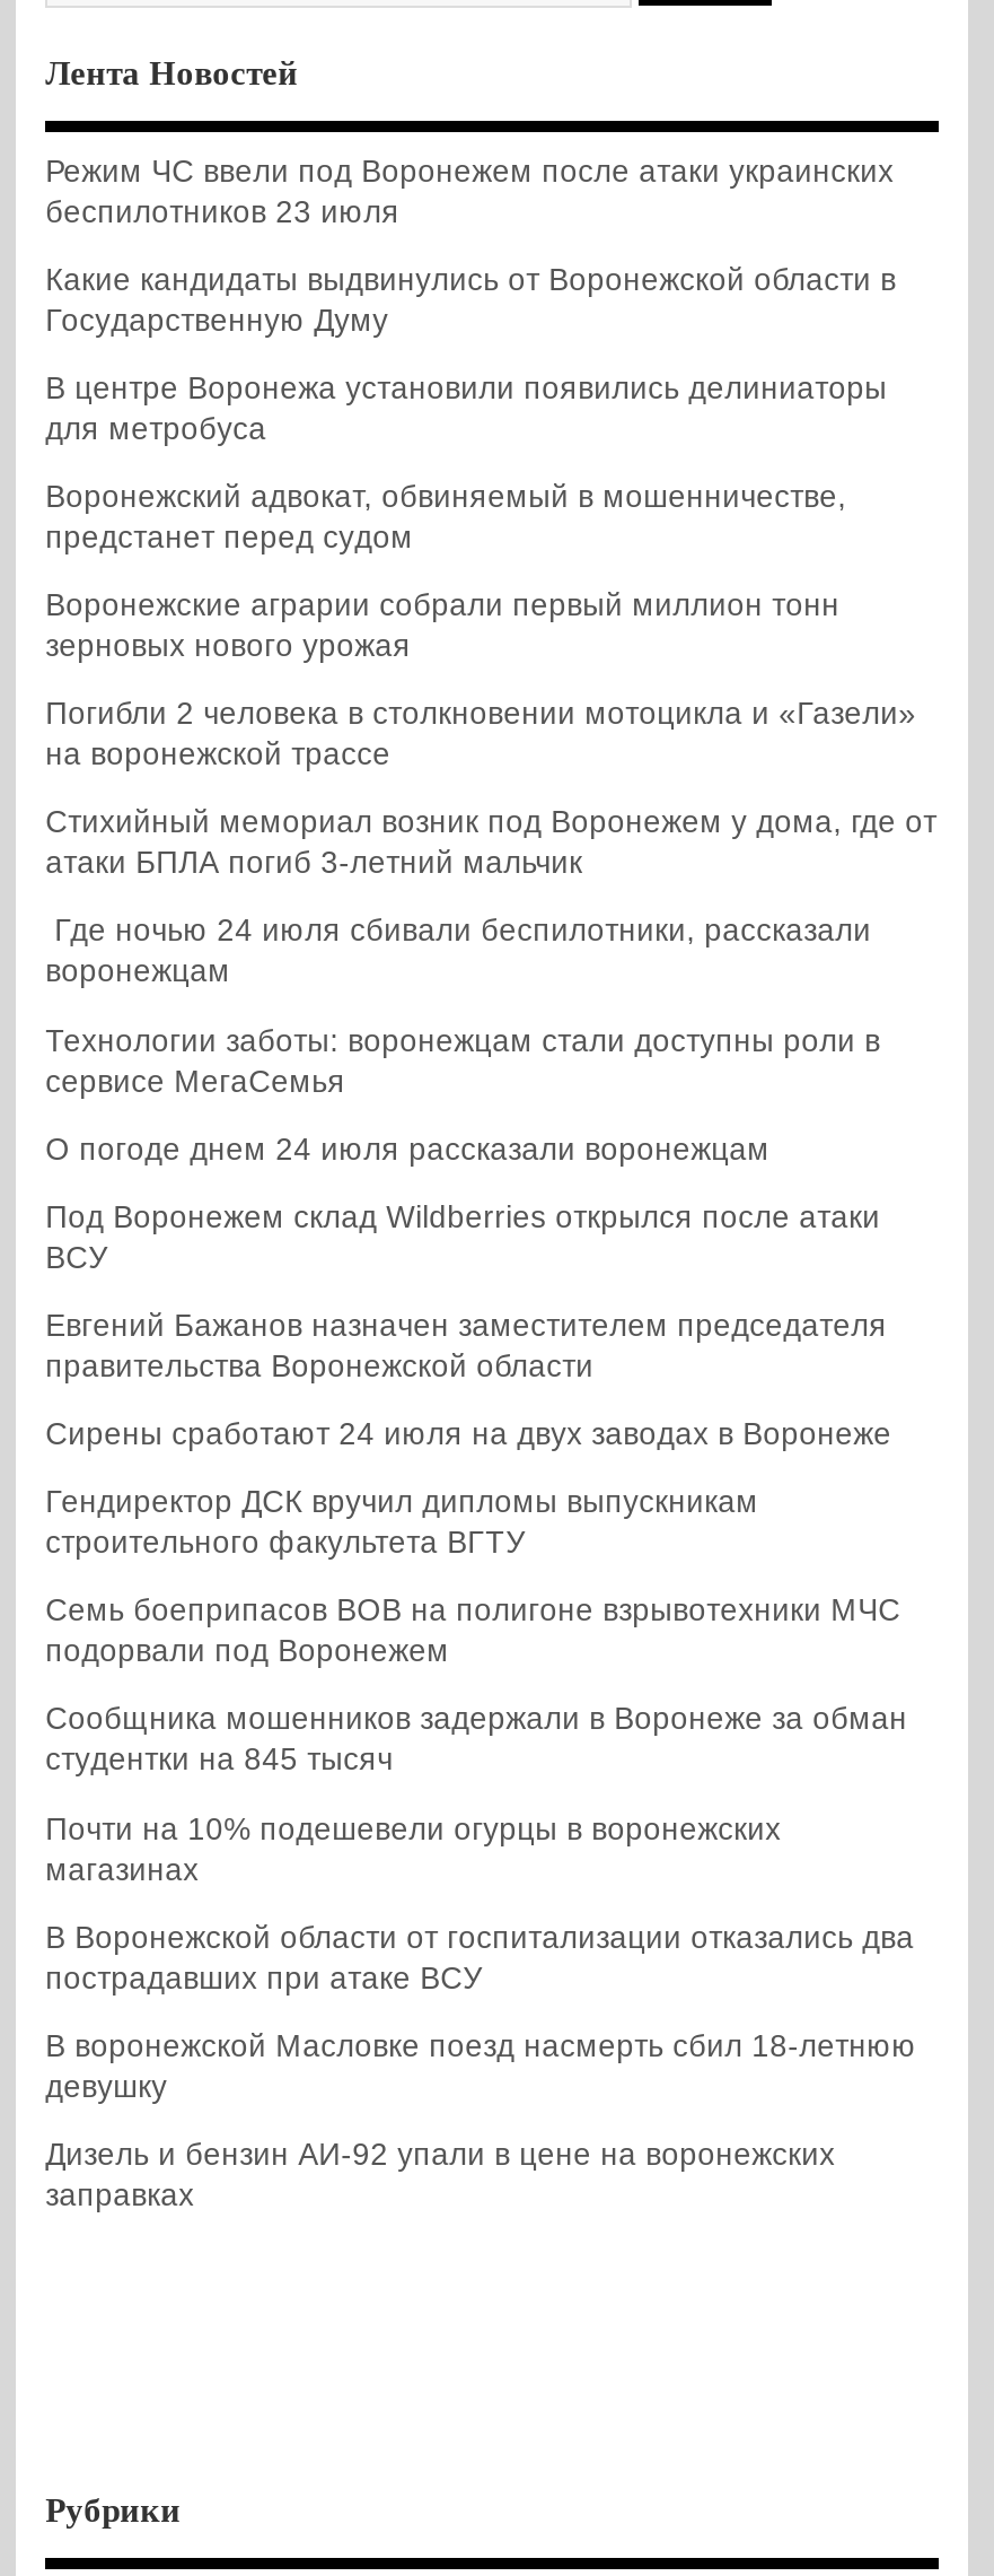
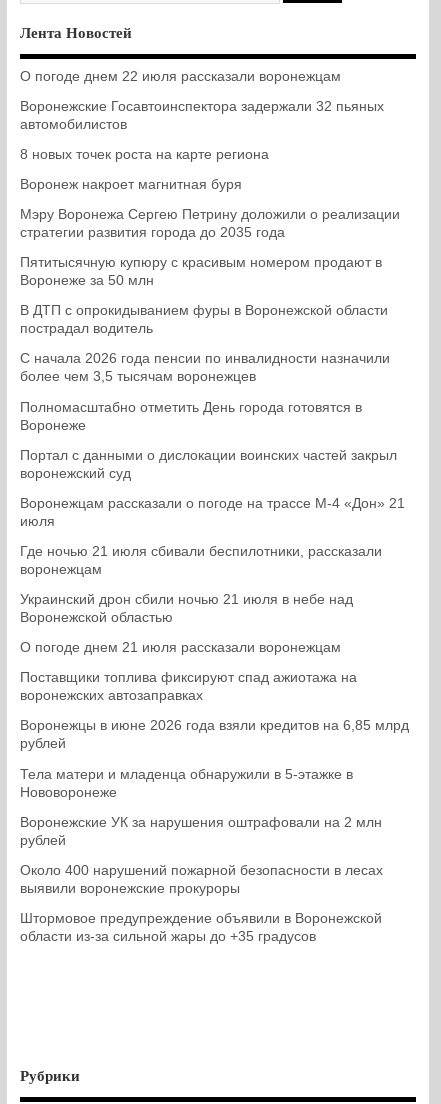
- Режим ЧС ввели под Воронежем после атаки украинских
- беспилотников 23 июля
- Какие кандидаты выдвинулись от Воронежской области в
- Государственную Думу
- В центре Воронежа установили появились делиниаторы
- для метробуса
- Воронежский адвокат, обвиняемый в мошенничестве,
- предстанет перед судом
- Воронежские аграрии собрали первый миллион тонн
- зерновых нового урожая
- Погибли 2 человека в столкновении мотоцикла и «Газели»
- на воронежской трассе
- Стихийный мемориал возник под Воронежем у дома, где от
- атаки БПЛА погиб 3-летний мальчик
- Где ночью 24 июля сбивали беспилотники, рассказали
+ О погоде днем 22 июля рассказали воронежцам
+ Воронежские Госавтоинспектора задержали 32 пьяных
+ автомобилистов
+ 8 новых точек роста на карте региона
+ Воронеж накроет магнитная буря
+ Мэру Воронежа Сергею Петрину доложили о реализации
+ стратегии развития города до 2035 года
+ Пятитысячную купюру с красивым номером продают в
+ Воронеже за 50 млн
+ В ДТП с опрокидыванием фуры в Воронежской области
+ пострадал водитель
+ С начала 2026 года пенсии по инвалидности назначили
+ более чем 3,5 тысячам воронежцев
+ Полномасштабно отметить День города готовятся в
+ Воронеже
+ Портал с данными о дислокации воинских частей закрыл
+ воронежский суд
+ Воронежцам рассказали о погоде на трассе М-4 «Дон» 21
+ июля
+ Где ночью 21 июля сбивали беспилотники, рассказали

moved down: воронежцам

- Технологии заботы: воронежцам стали доступны роли в
- сервисе МегаСемья
- О погоде днем 24 июля рассказали воронежцам
- Под Воронежем склад Wildberries открылся после атаки
- ВСУ
- Евгений Бажанов назначен заместителем председателя
- правительства Воронежской области
- Сирены сработают 24 июля на двух заводах в Воронеже
- Гендиректор ДСК вручил дипломы выпускникам
- строительного факультета ВГТУ
- Семь боеприпасов ВОВ на полигоне взрывотехники МЧС
- подорвали под Воронежем
- Сообщника мошенников задержали в Воронеже за обман
- студентки на 845 тысяч
- Почти на 10% подешевели огурцы в воронежских
- магазинах
- В Воронежской области от госпитализации отказались два
- пострадавших при атаке ВСУ
- В воронежской Масловке поезд насмерть сбил 18-летнюю
- девушку
- Дизель и бензин АИ-92 упали в цене на воронежских
- заправках
+ Украинский дрон сбили ночью 21 июля в небе над
+ Воронежской областью
+ О погоде днем 21 июля рассказали воронежцам
+ Поставщики топлива фиксируют спад ажиотажа на
+ воронежских автозаправках
+ Воронежцы в июне 2026 года взяли кредитов на 6,85 млрд
+ рублей
+ Тела матери и младенца обнаружили в 5-этажке в
+ Нововоронеже
+ Воронежские УК за нарушения оштрафовали на 2 млн
+ рублей
+ Около 400 нарушений пожарной безопасности в лесах
+ выявили воронежские прокуроры
+ Штормовое предупреждение объявили в Воронежской
+ области из-за сильной жары до +35 градусов
